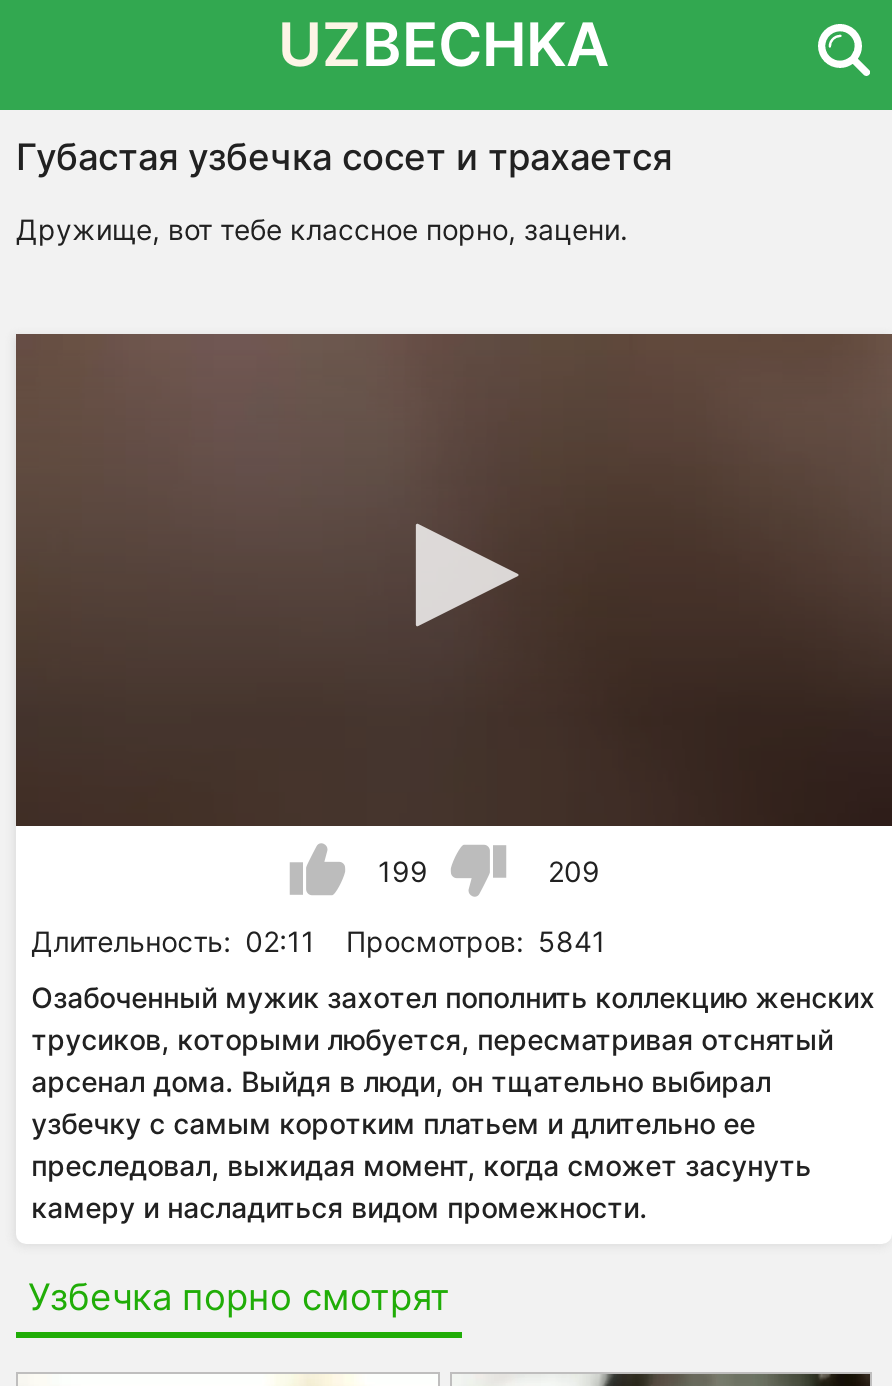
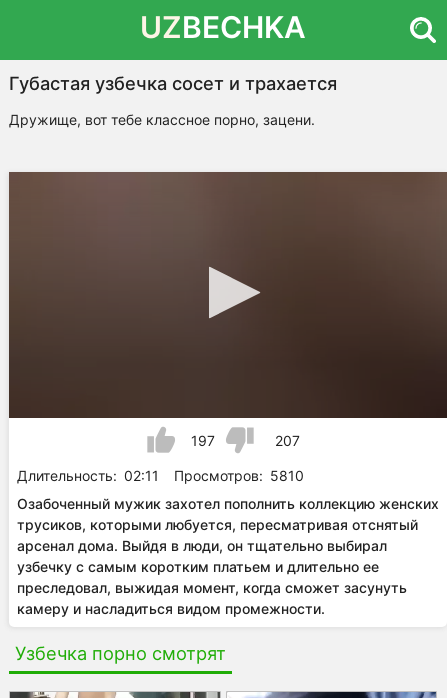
- 199
+ 197

- 209
+ 207

- Длительность: 02:11 Просмотров: 5841
+ Длительность: 02:11 Просмотров: 5810
